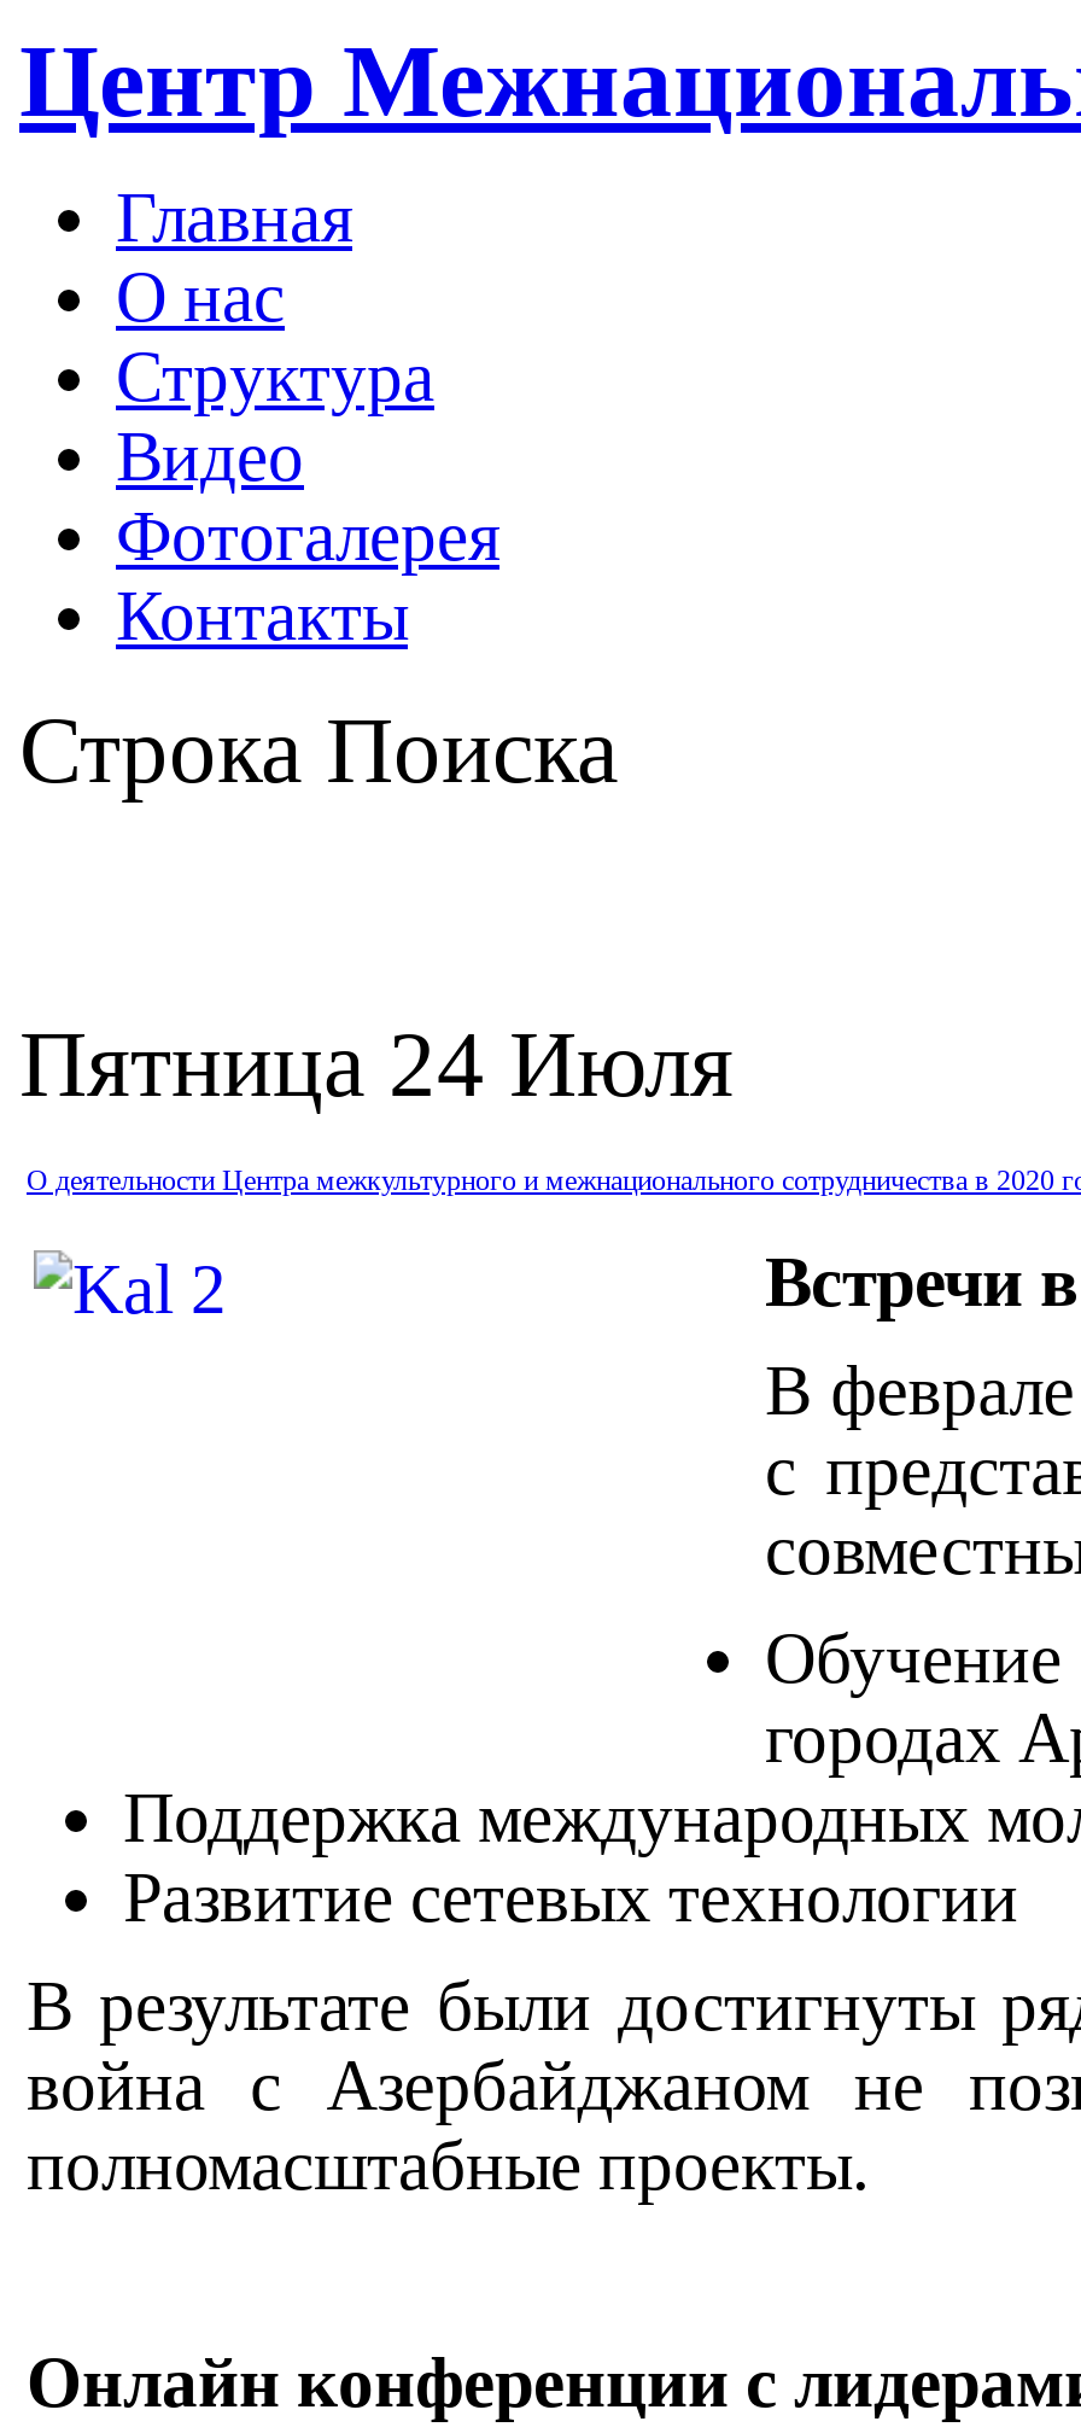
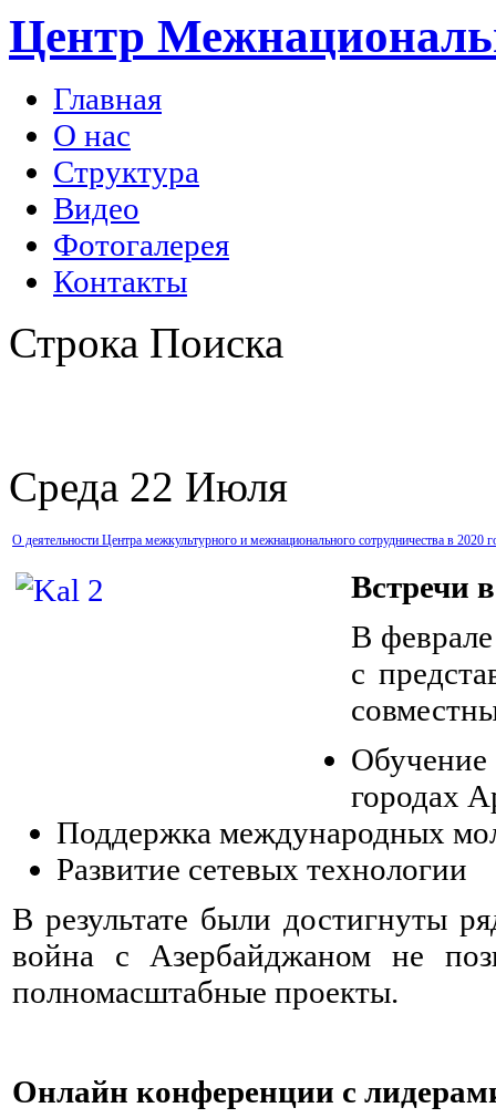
- Пятница 24 Июля
+ Среда 22 Июля
